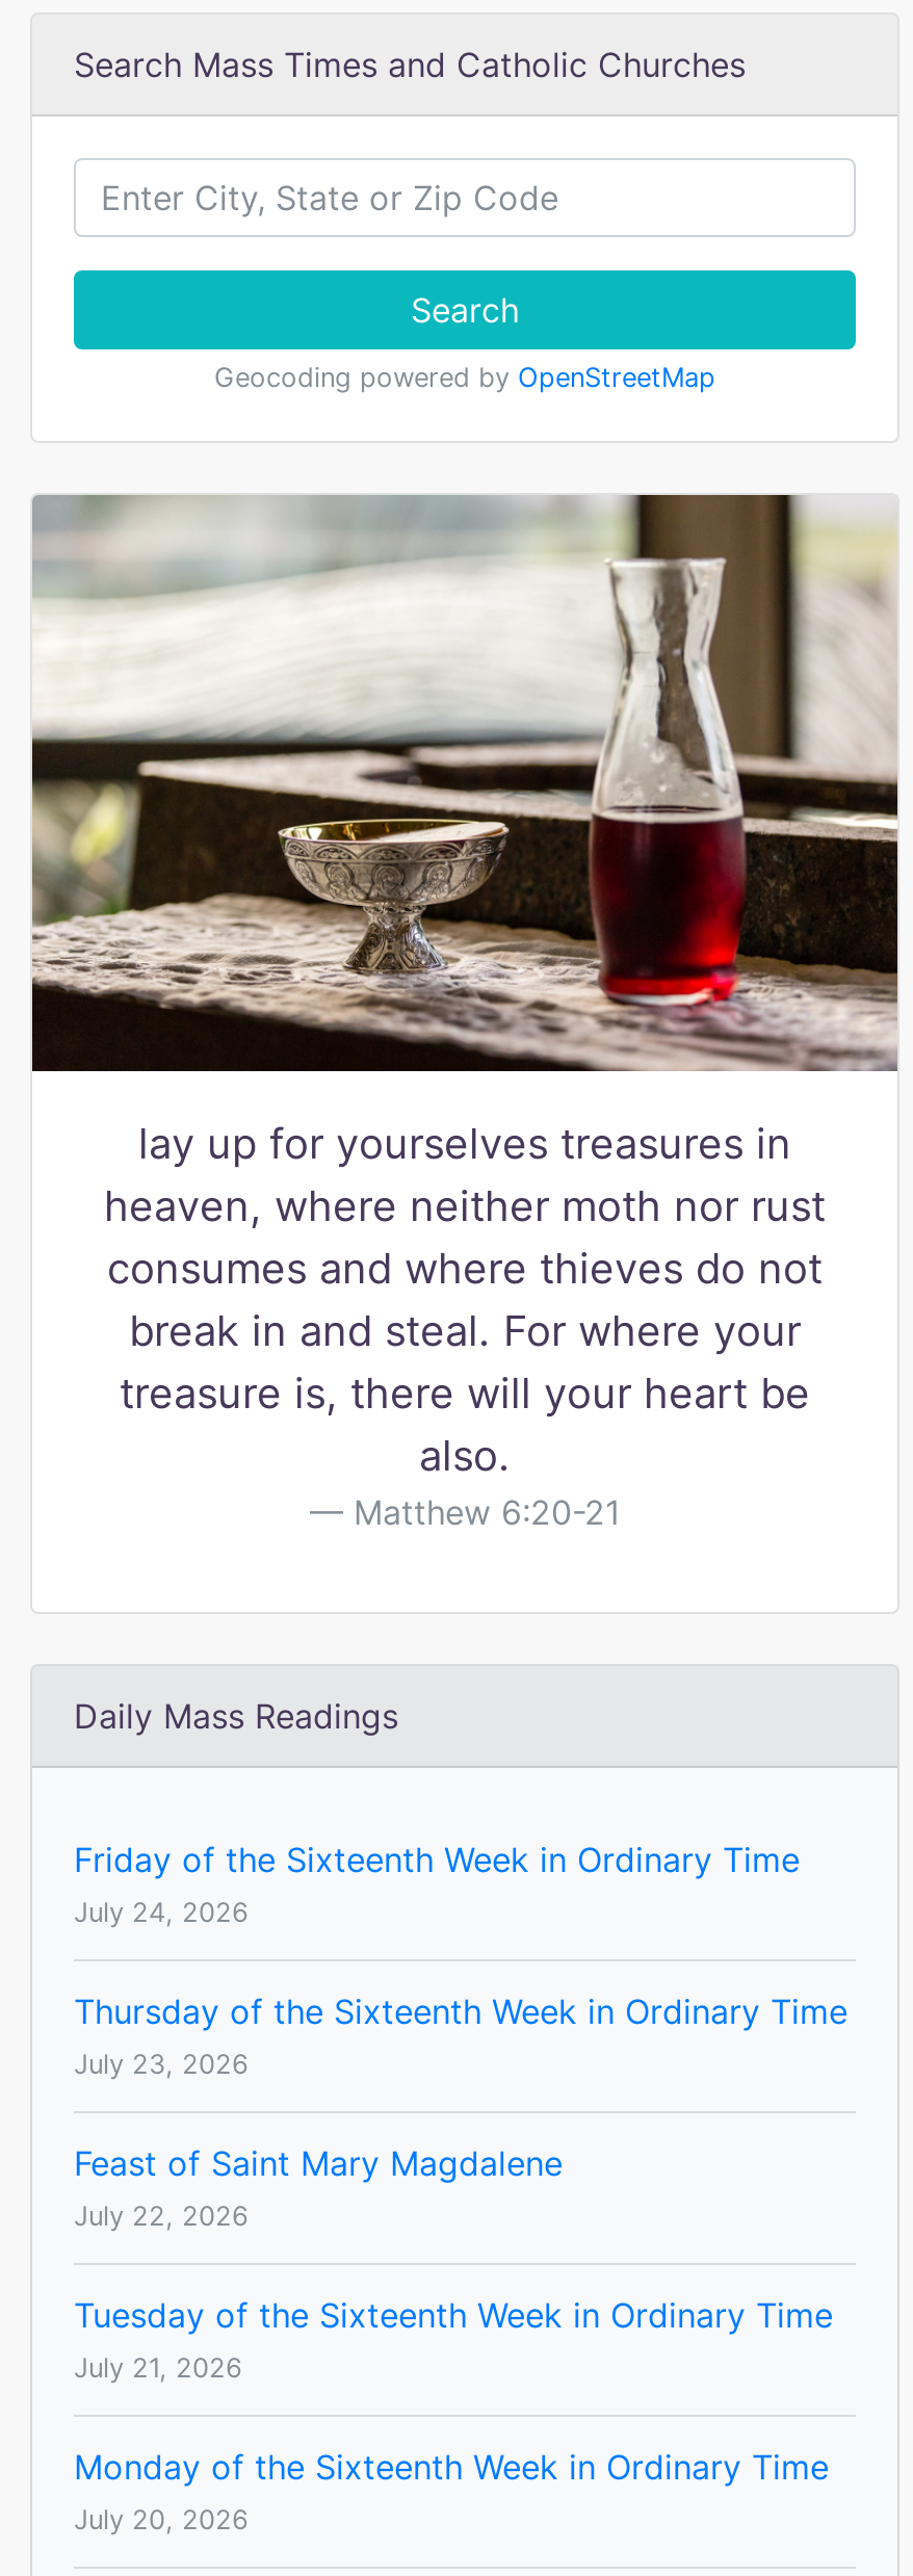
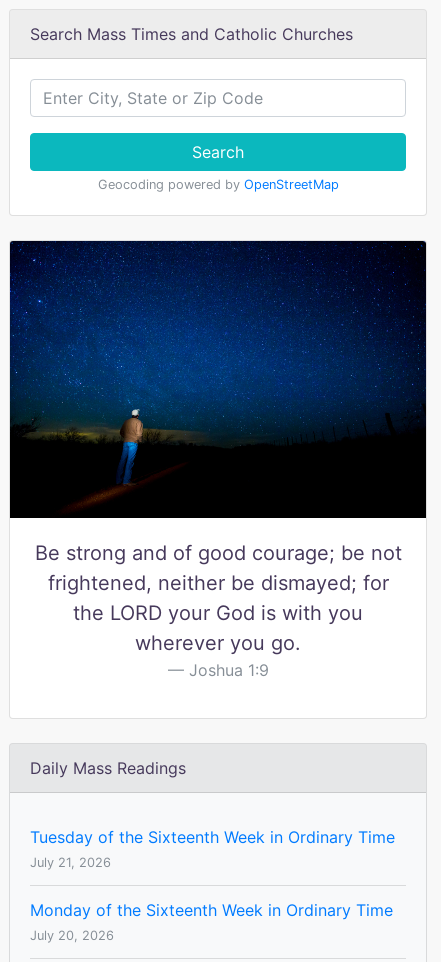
- [image]
- lay up for yourselves treasures in
- heaven, where neither moth nor rust
- consumes and where thieves do not
- break in and steal. For where your
- treasure is, there will your heart be
- also.
- Matthew 6:20-21
+ [image]
+ Be strong and of good courage; be not
+ frightened, neither be dismayed; for
+ the LORD your God is with you
+ wherever you go.
+ Joshua 1:9

- Friday of the Sixteenth Week in Ordinary Time
- July 24, 2026
- Thursday of the Sixteenth Week in Ordinary Time
- July 23, 2026
- Feast of Saint Mary Magdalene
- July 22, 2026
